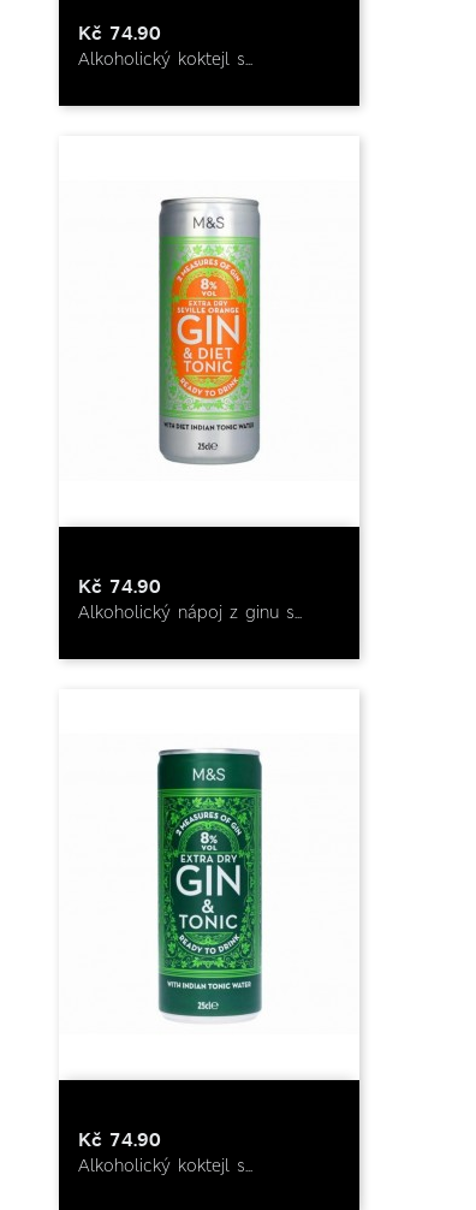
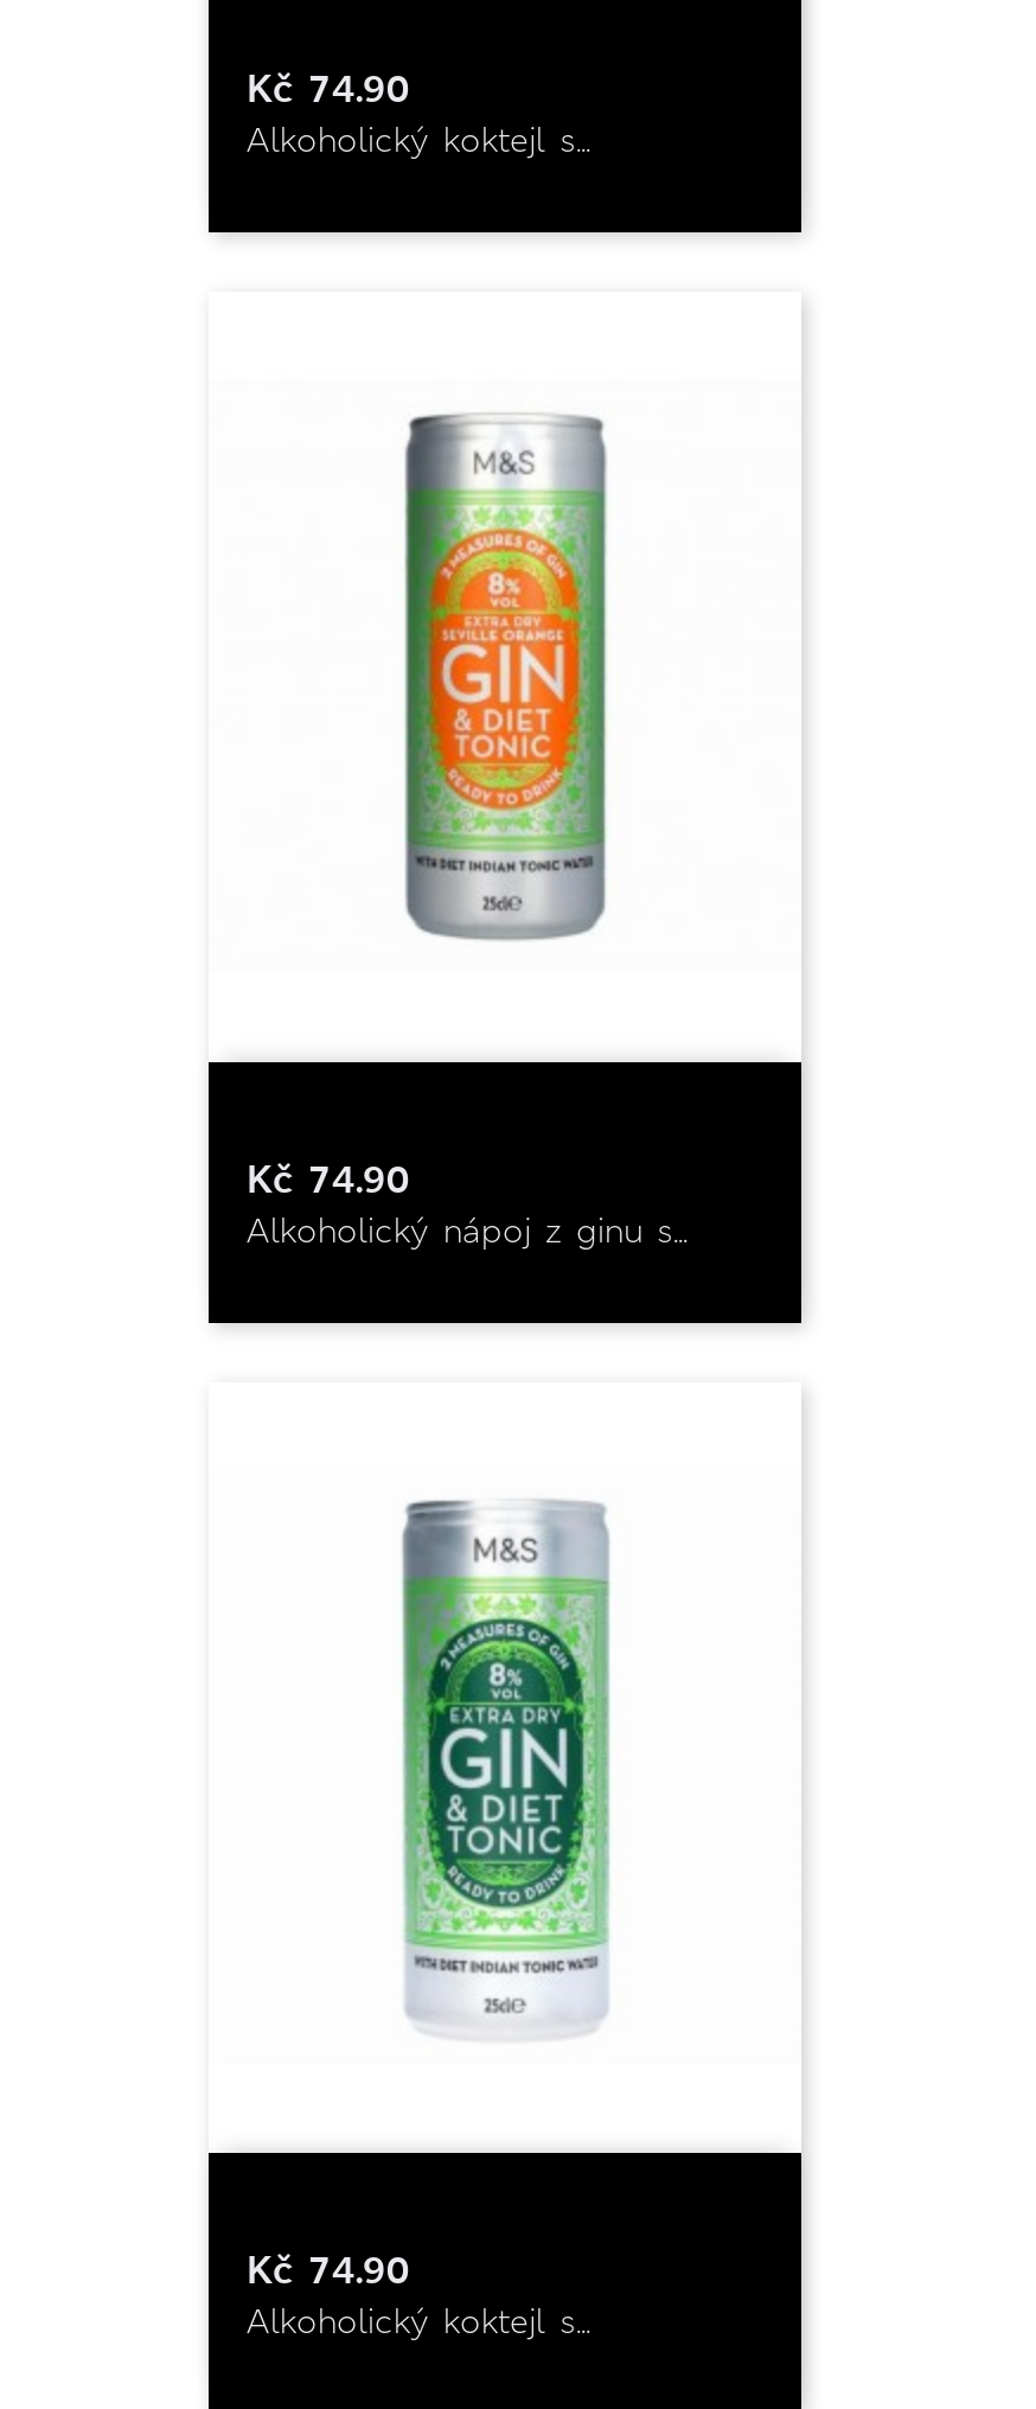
- [image]
+ [image]
